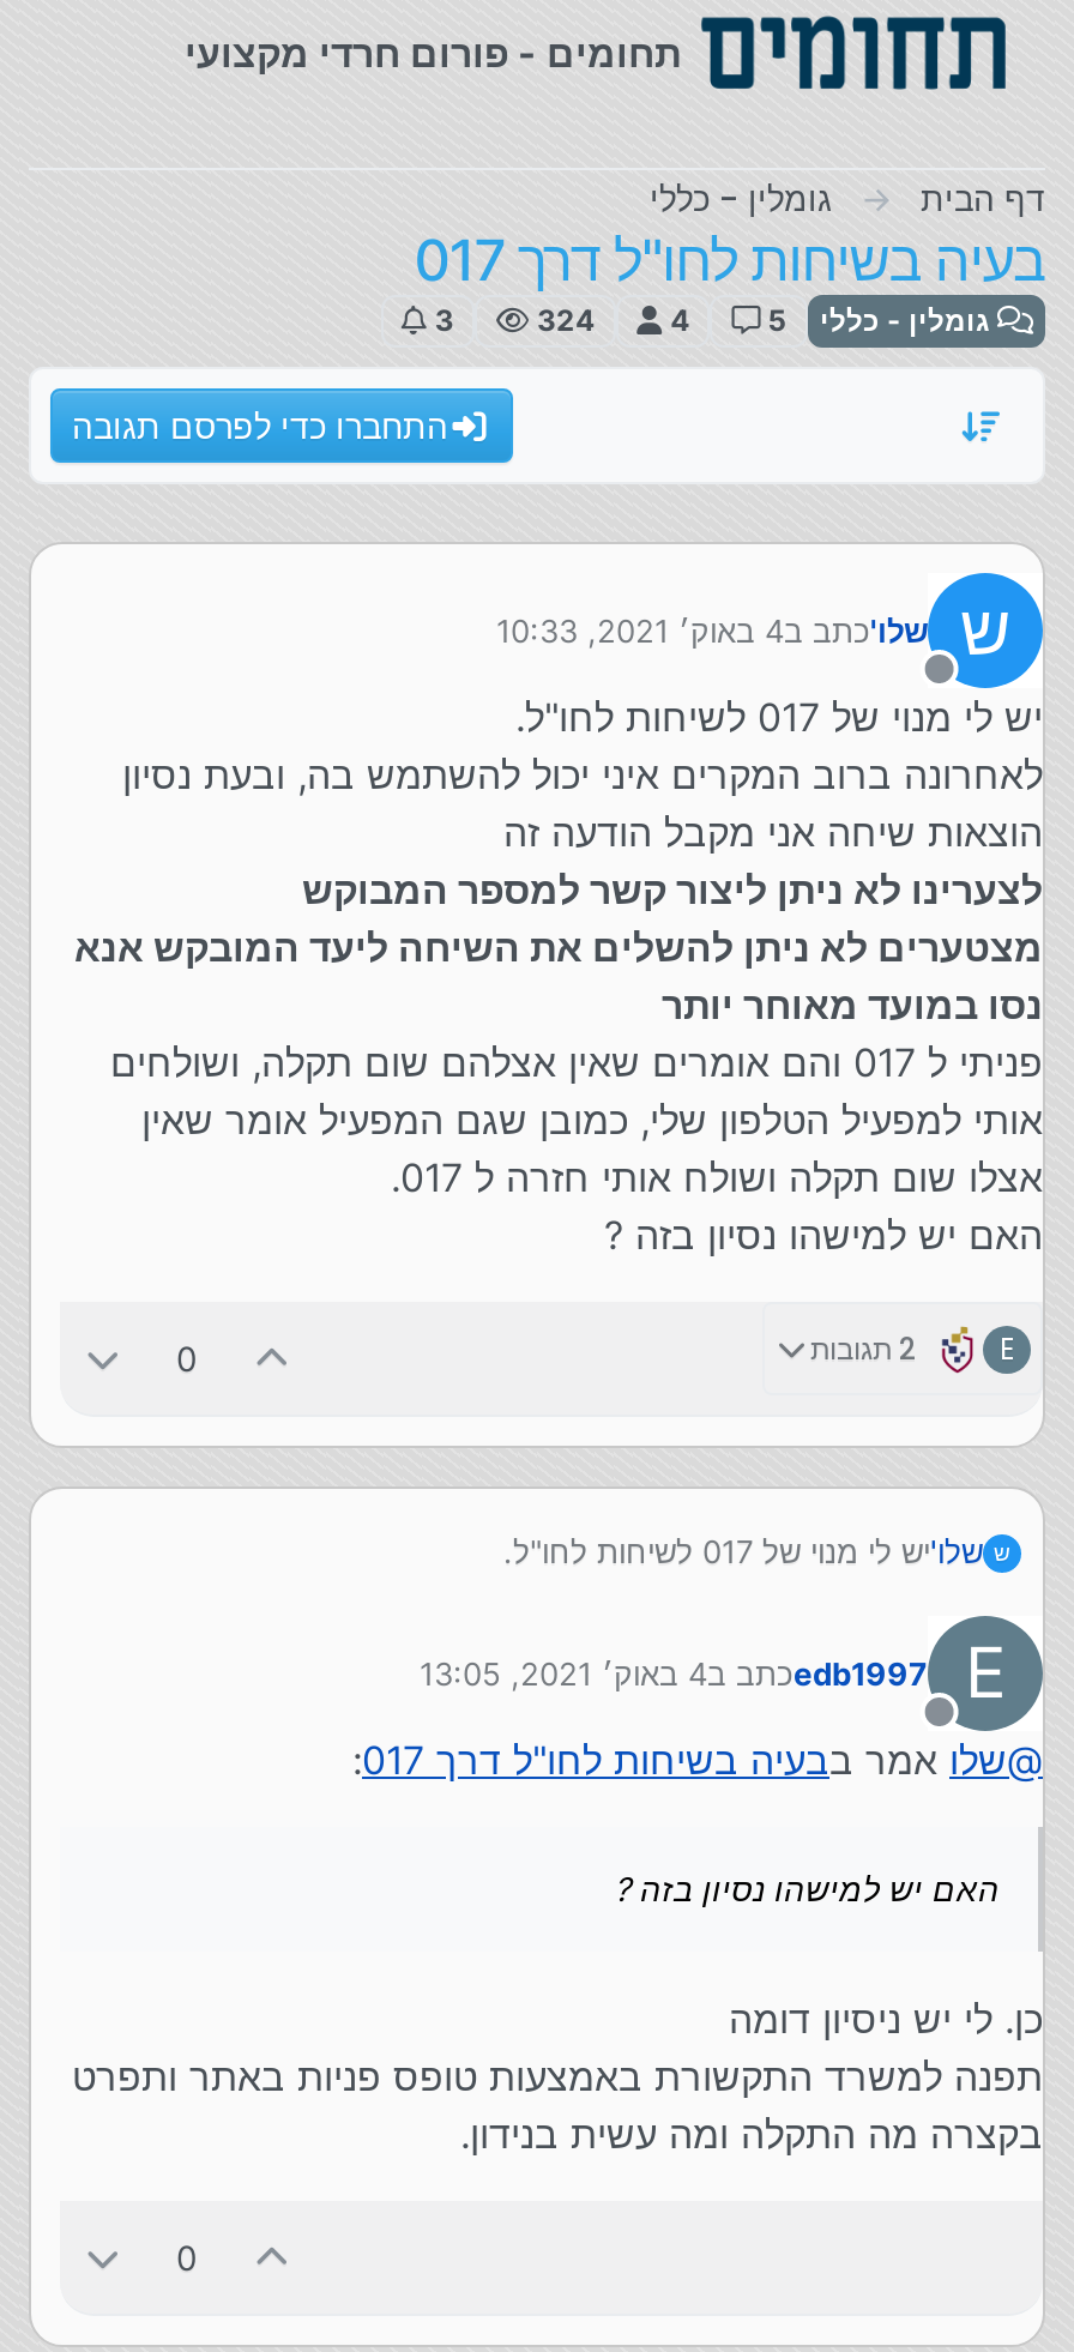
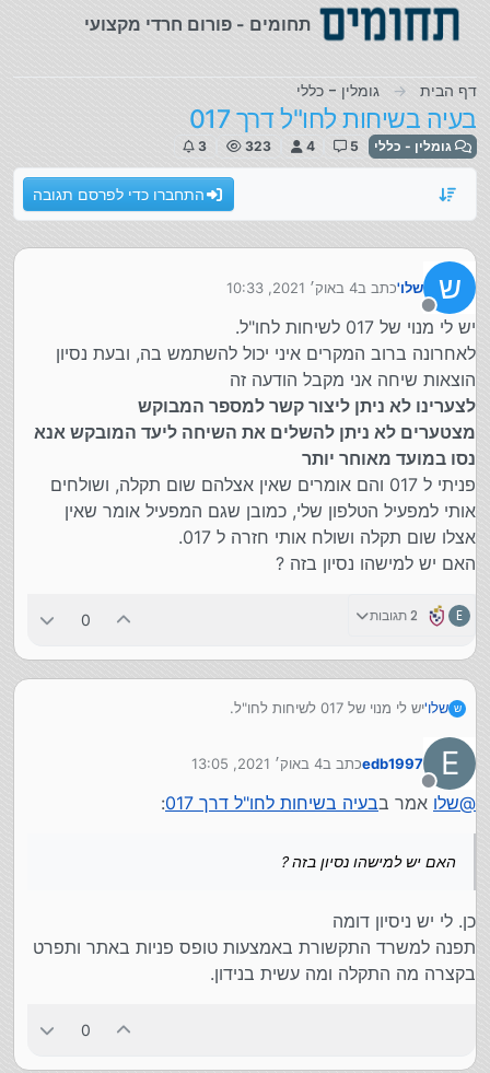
- 324
+ 323
